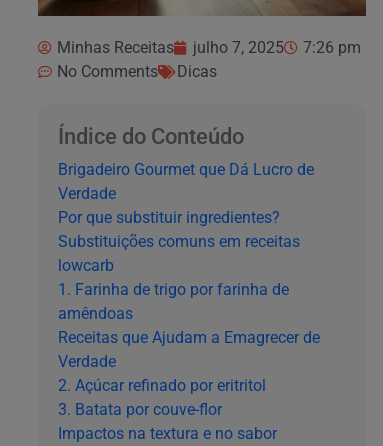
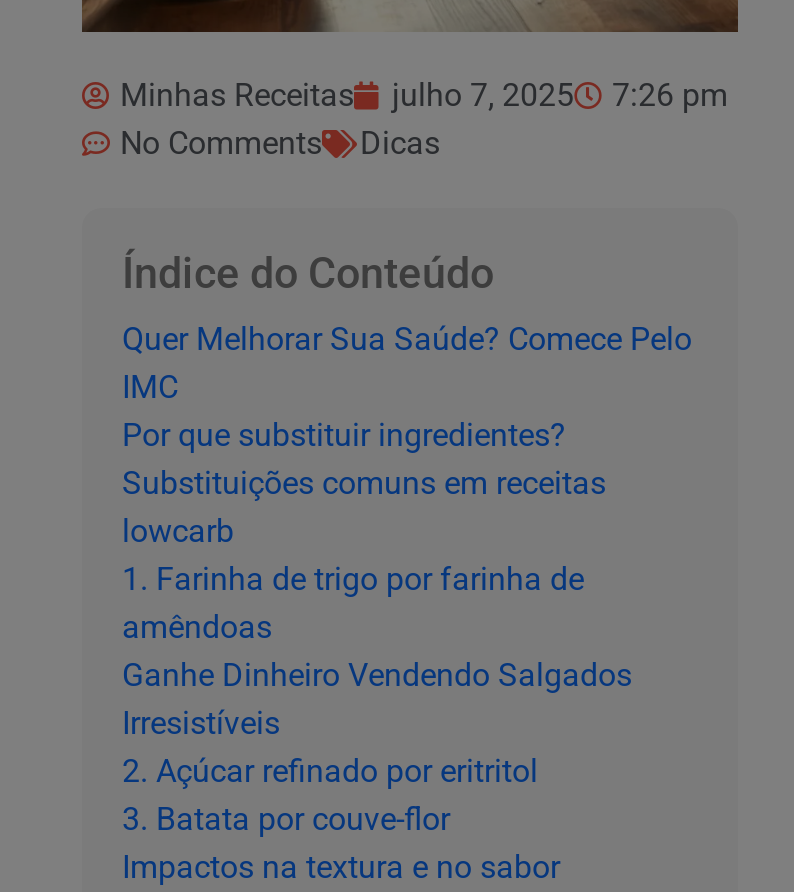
- Brigadeiro Gourmet que Dá Lucro de
- Verdade
+ Quer Melhorar Sua Saúde? Comece Pelo
+ IMC

- Receitas que Ajudam a Emagrecer de
- Verdade
+ Ganhe Dinheiro Vendendo Salgados
+ Irresistíveis
